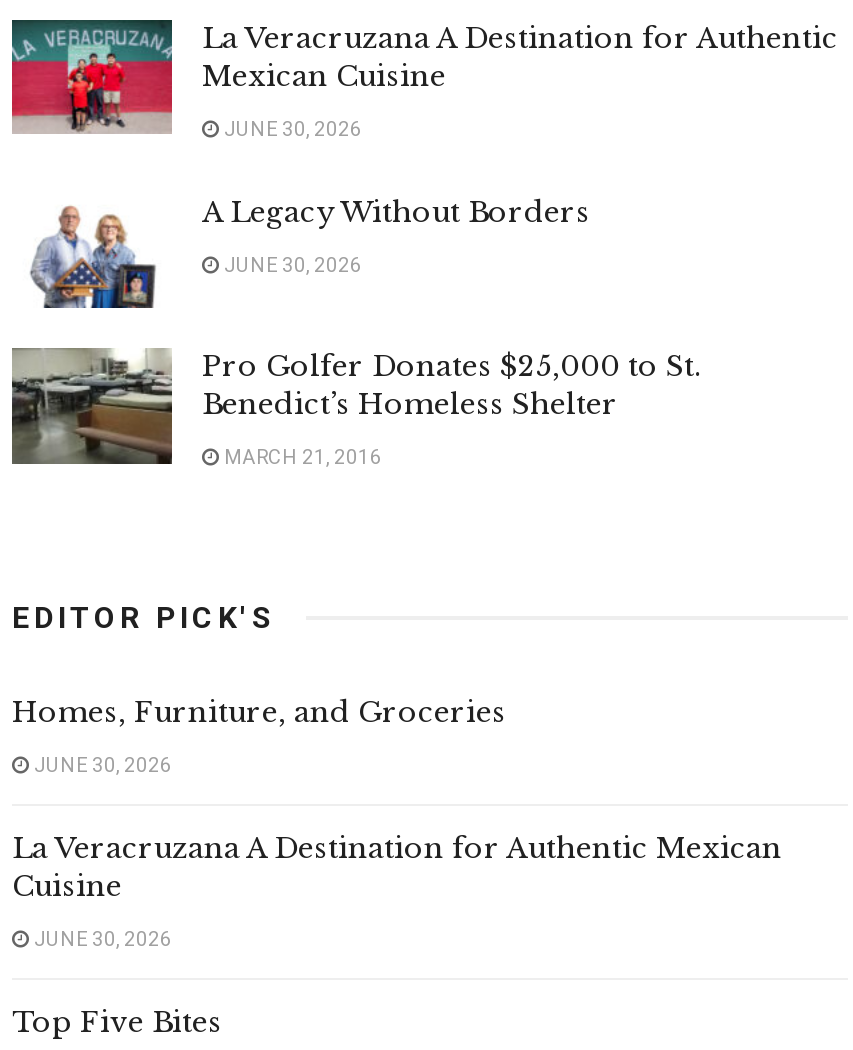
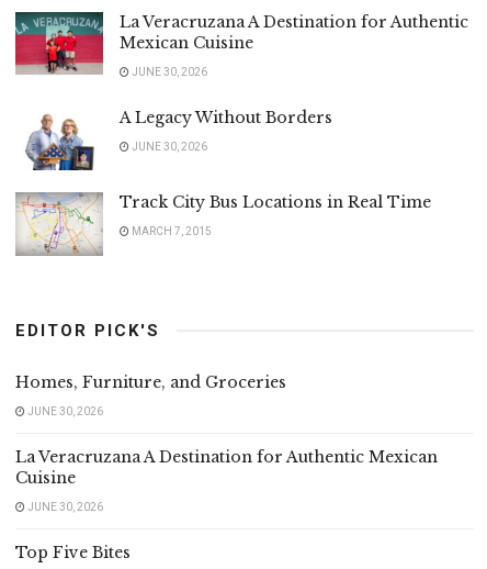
- [image]
- Pro Golfer Donates $25,000 to St.
- Benedict’s Homeless Shelter
+ [image]
+ Track City Bus Locations in Real Time

- MARCH 21, 2016
+ MARCH 7, 2015
